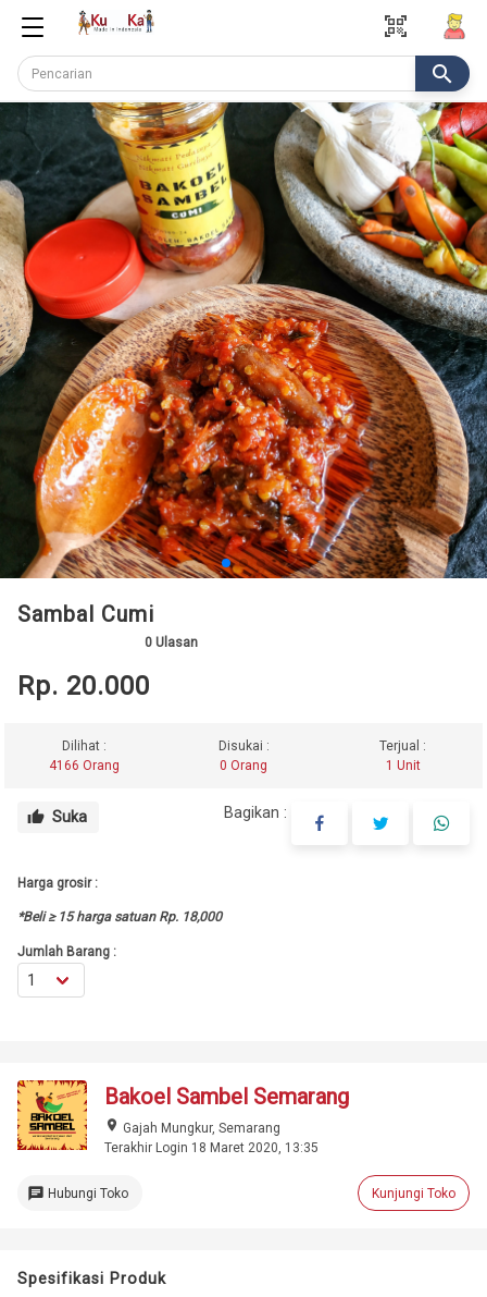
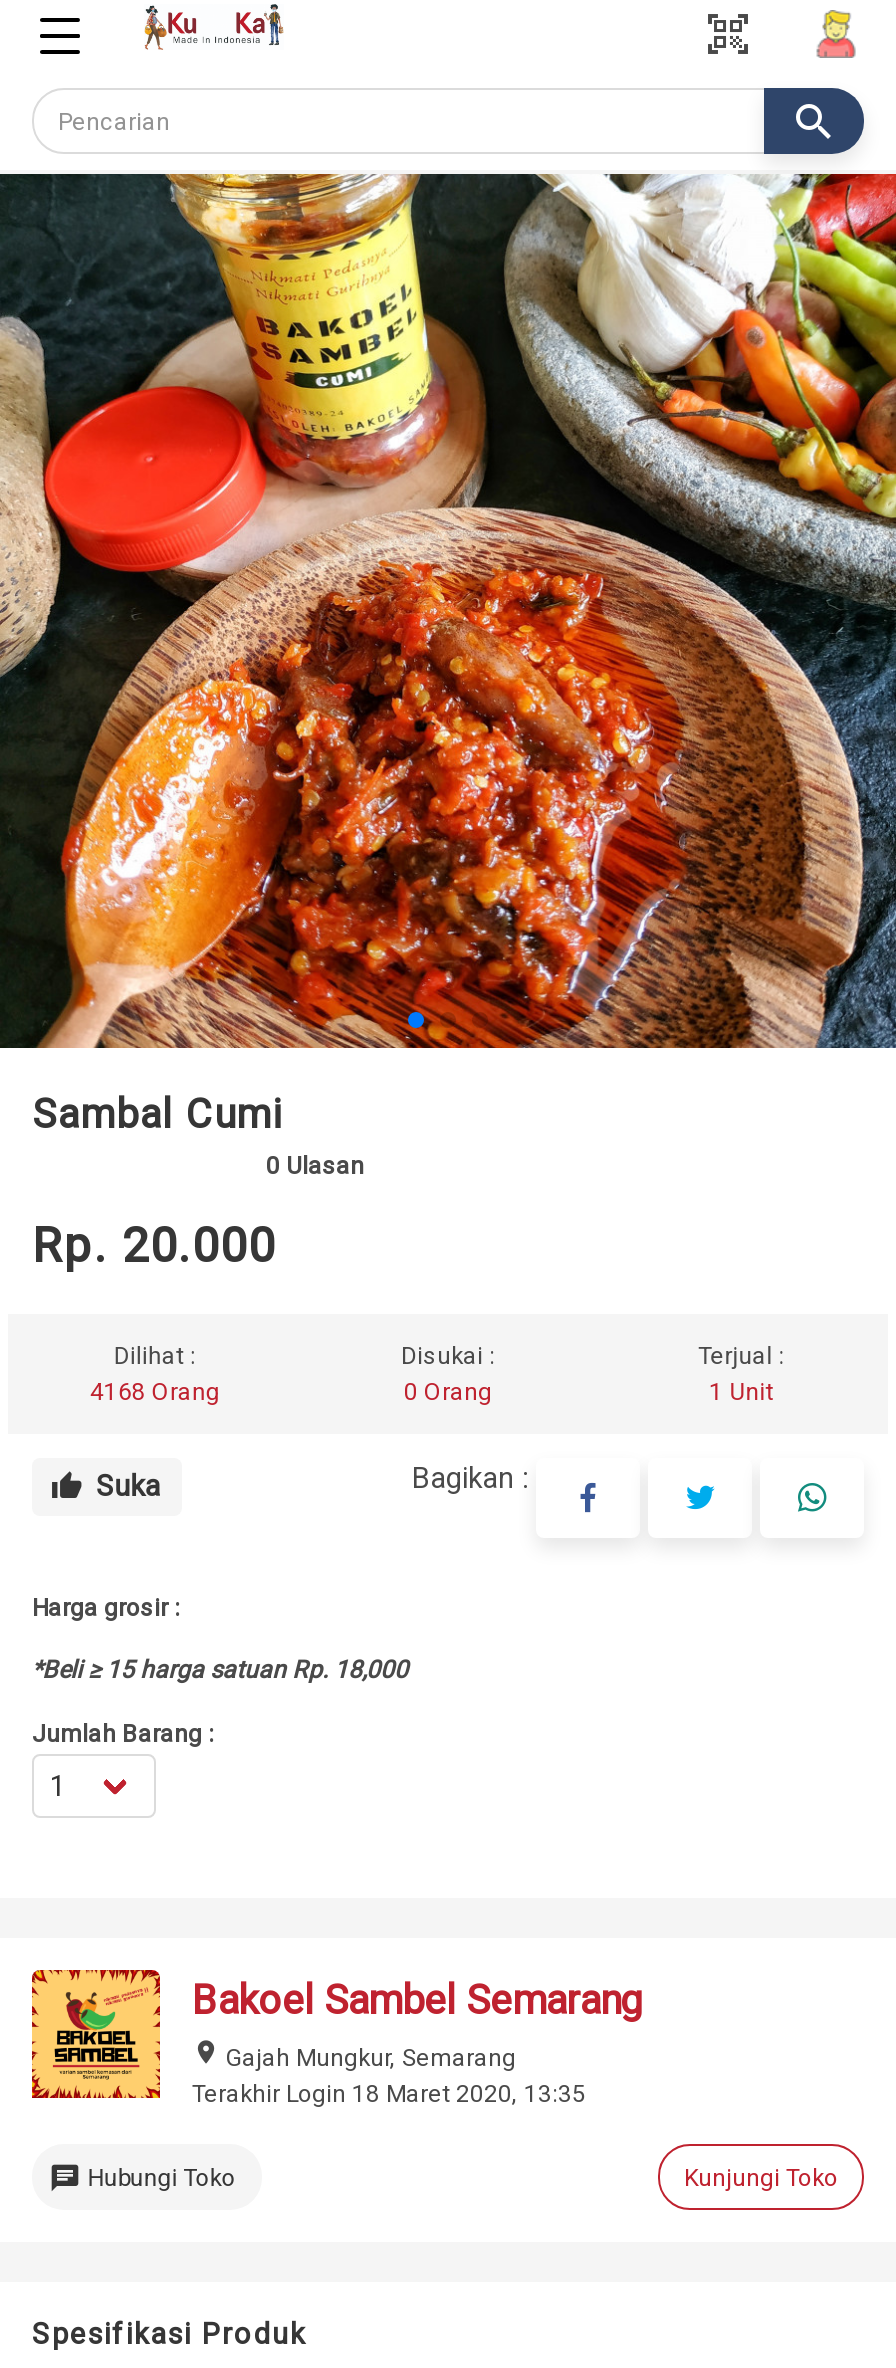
- 4166 Orang
+ 4168 Orang
